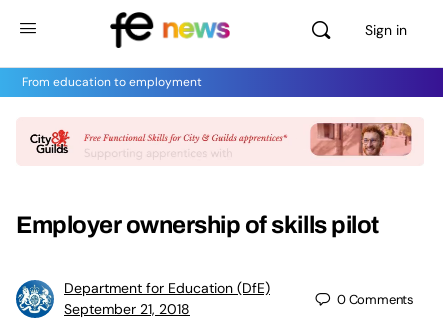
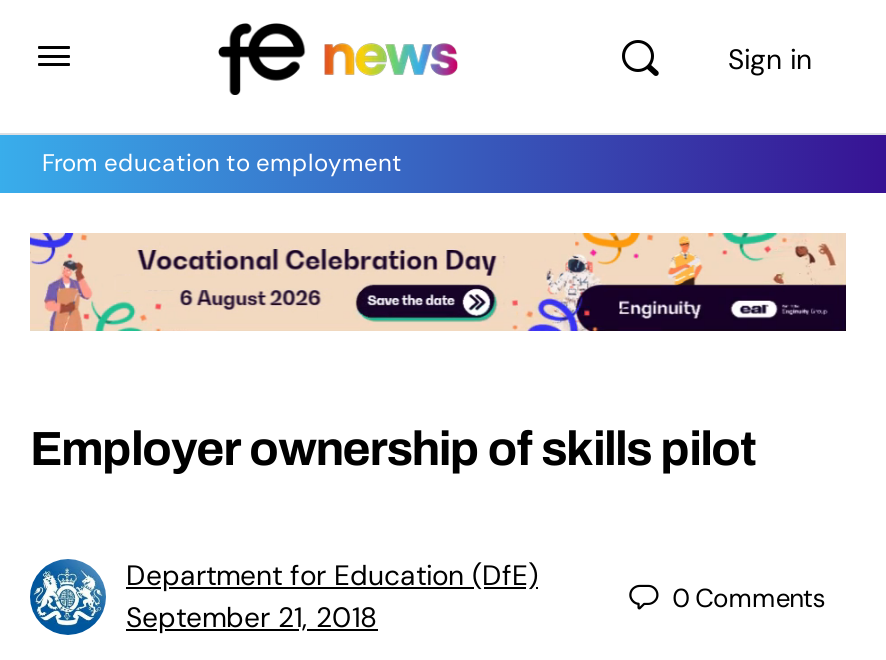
- [image]
+ [image]
